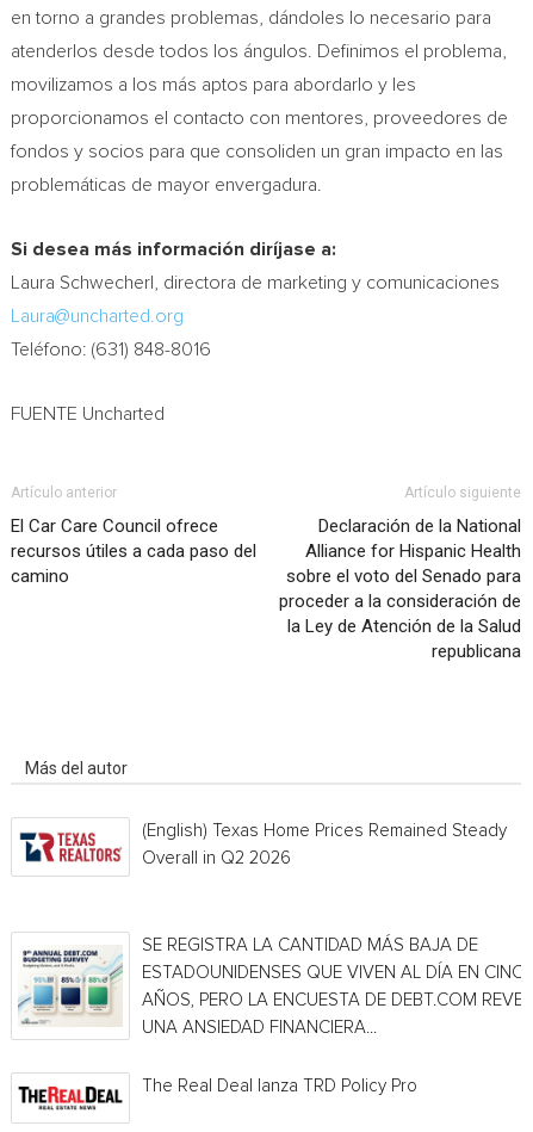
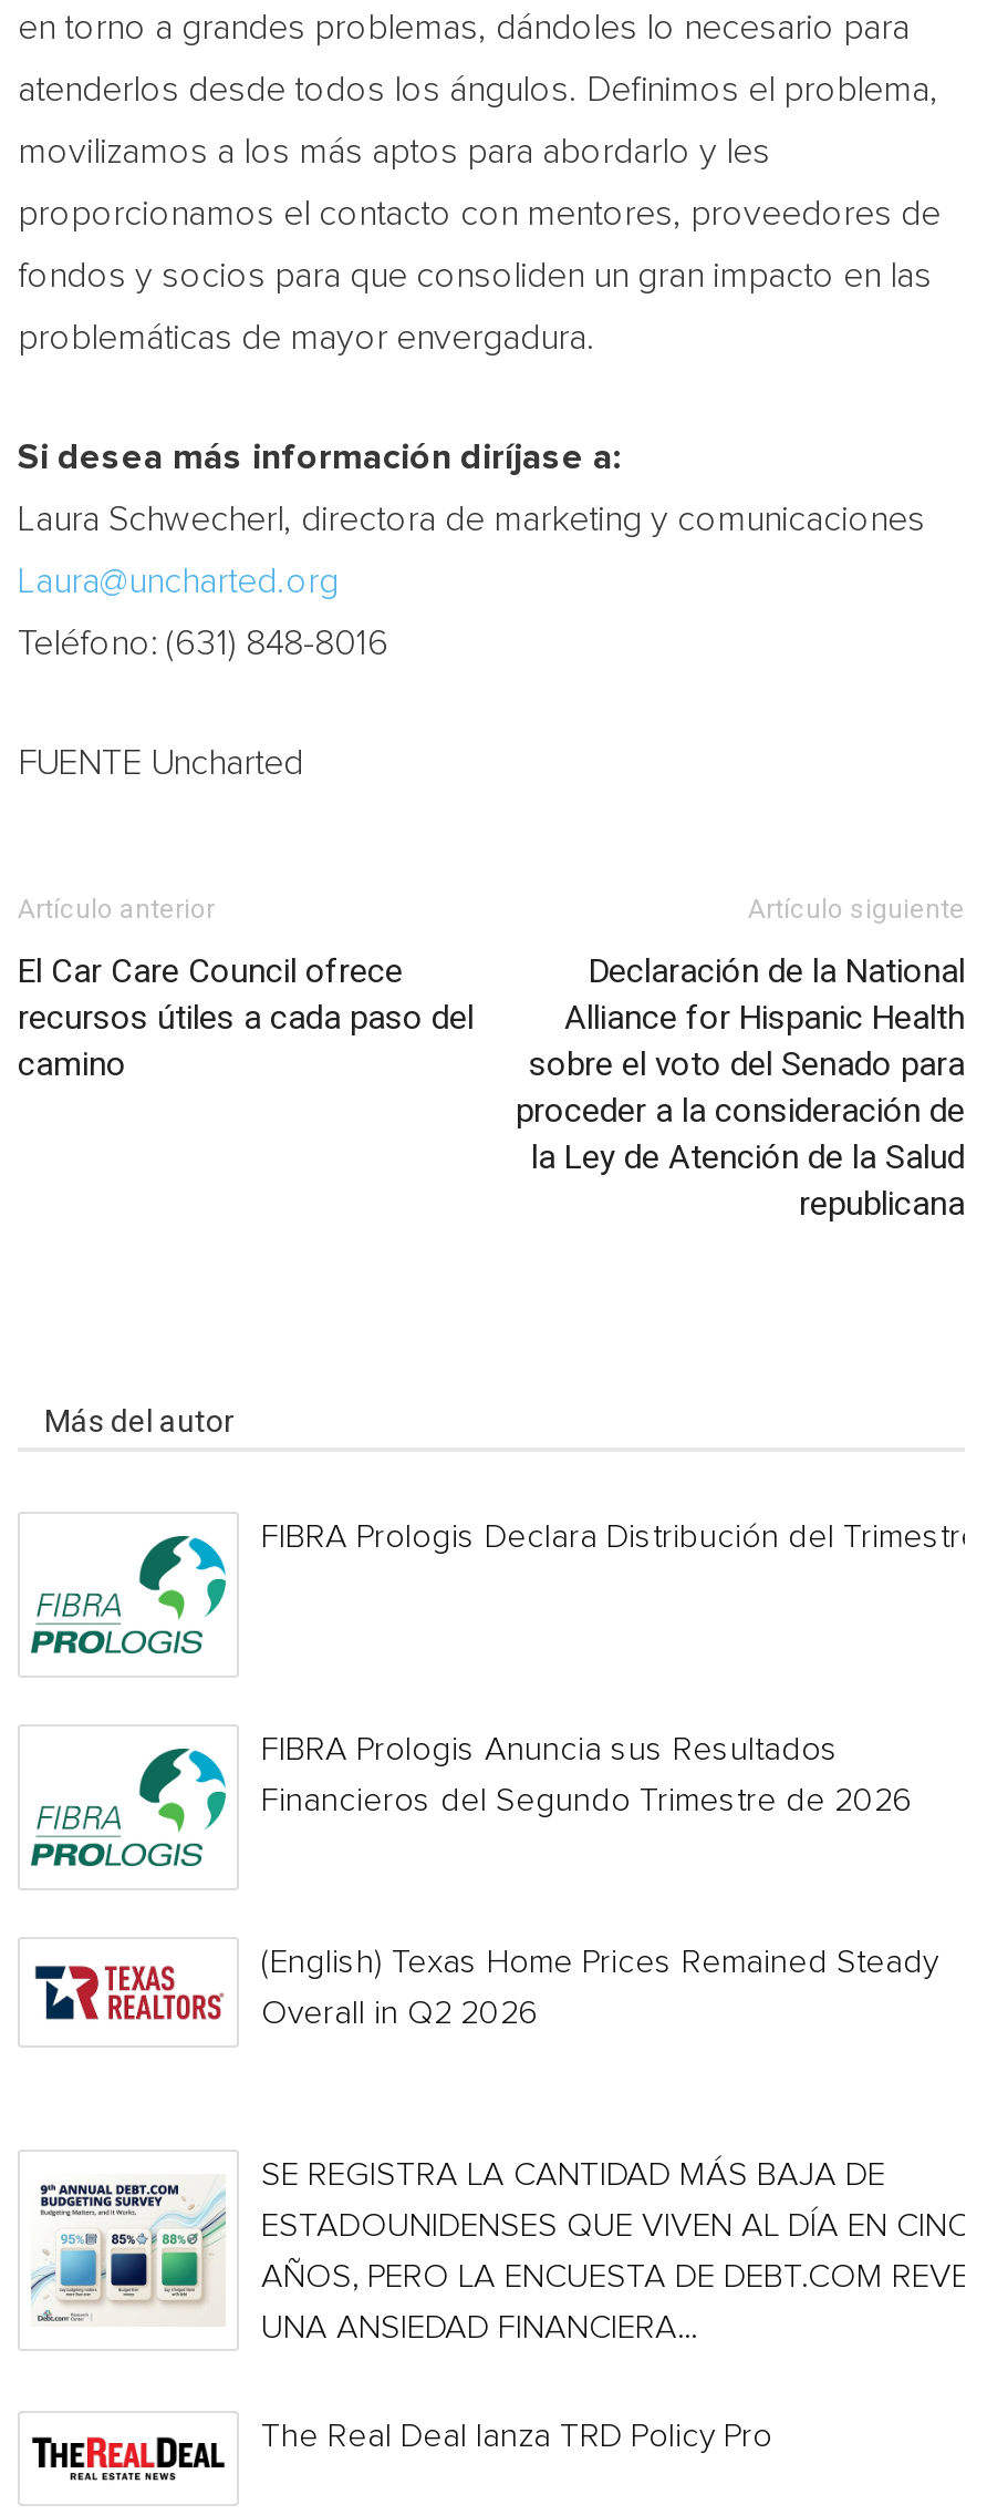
+ [image]
+ FIBRA Prologis Declara Distribución del Trimestre

+ [image]
+ FIBRA Prologis Anuncia sus Resultados
+ Financieros del Segundo Trimestre de 2026
